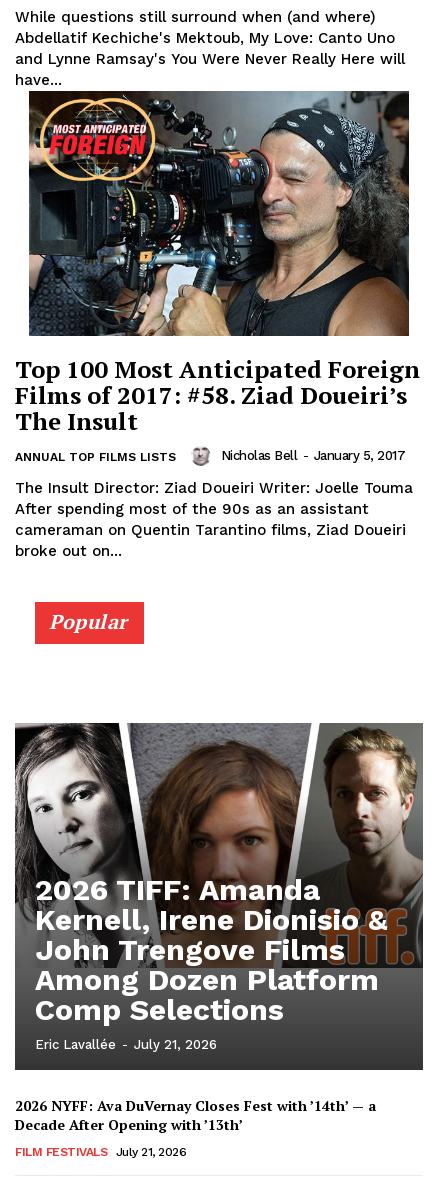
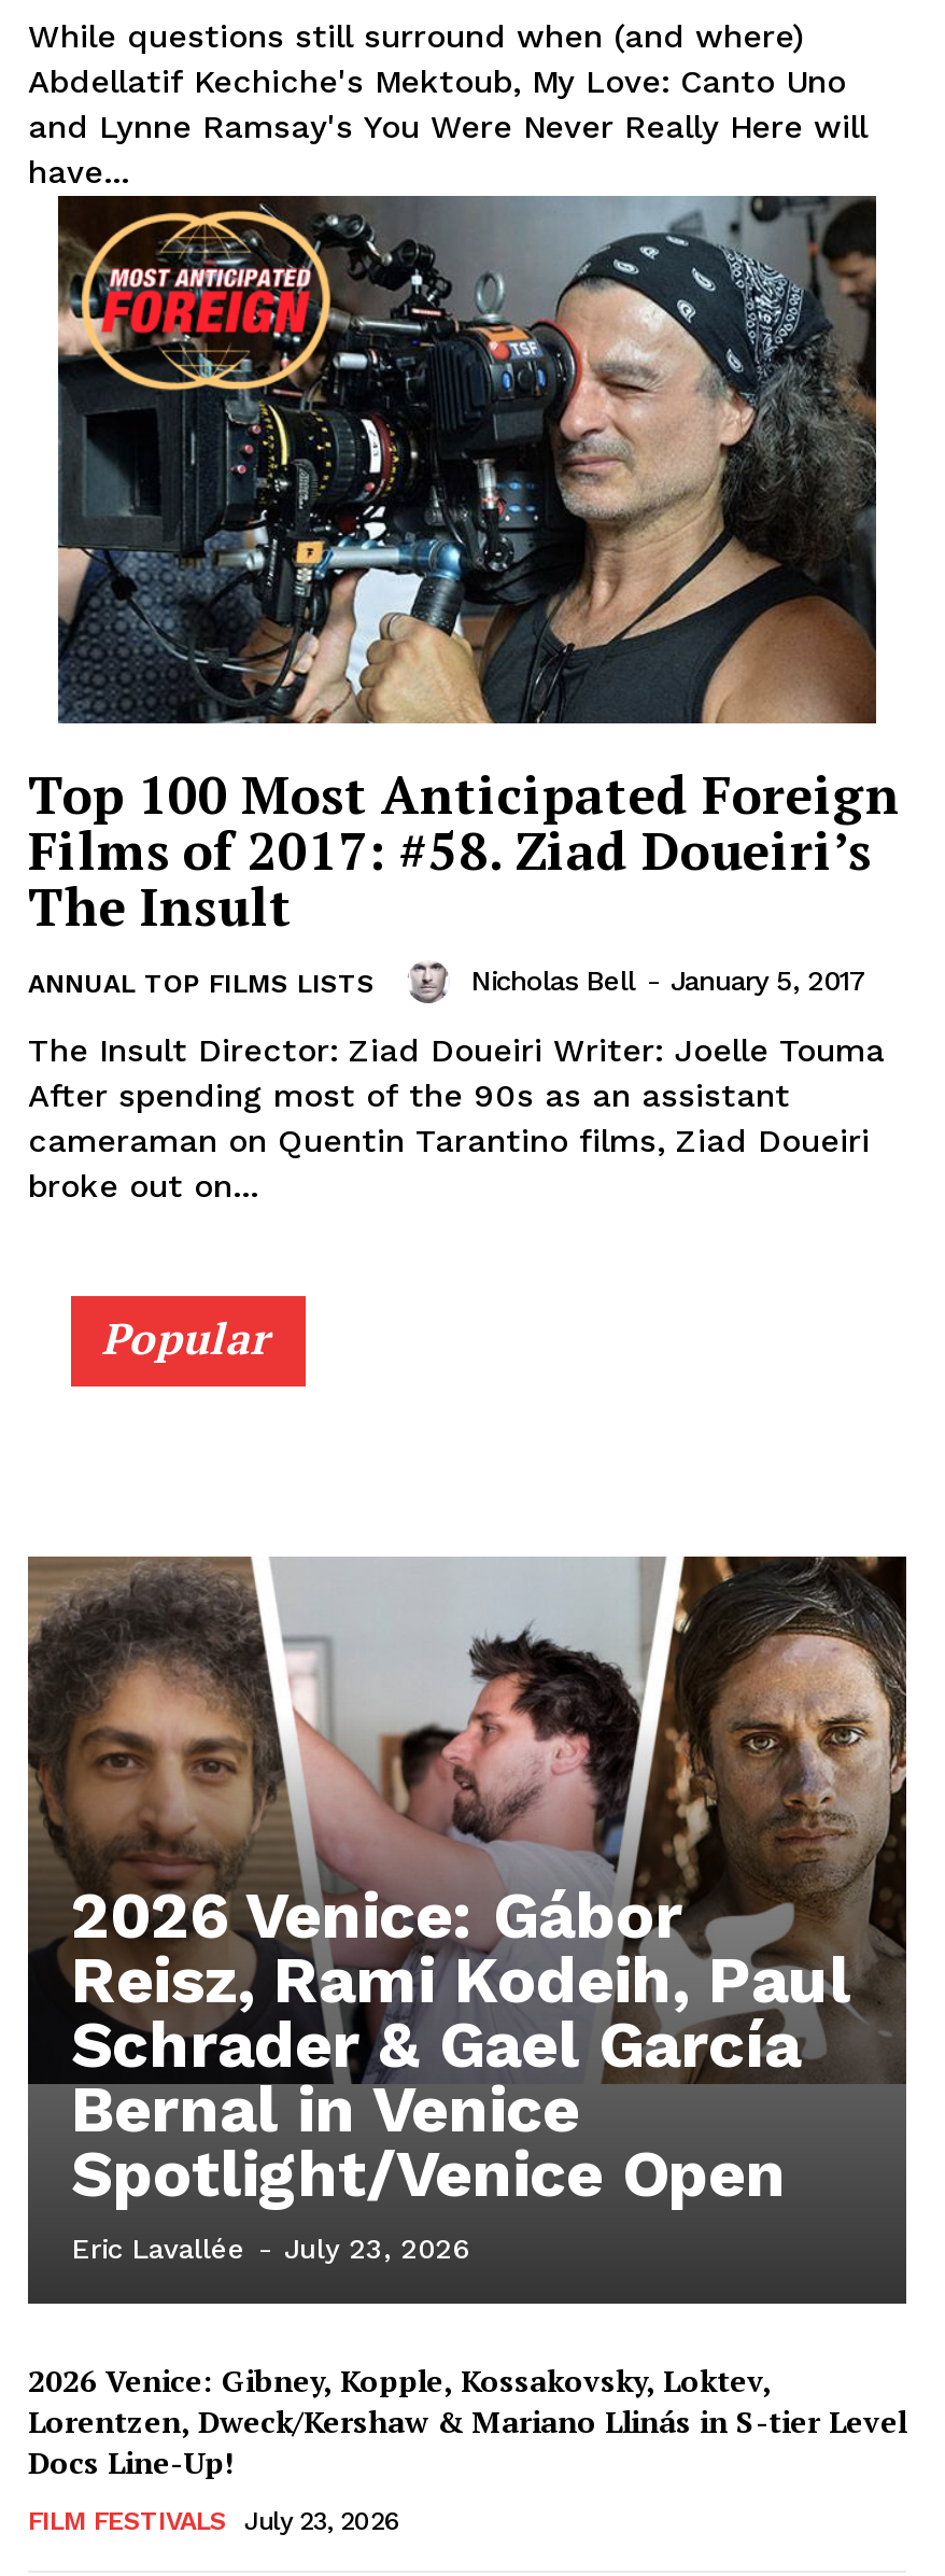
- [image]
- 2026 TIFF: Amanda
- Kernell, Irene Dionisio &
- John Trengove Films
- Among Dozen Platform
- Comp Selections
- Eric Lavallée - July 21, 2026
+ [image]
+ 2026 Venice: Gábor
+ Reisz, Rami Kodeih, Paul
+ Schrader & Gael García
+ Bernal in Venice
+ Spotlight/Venice Open
+ Eric Lavallée - July 23, 2026

- 2026 NYFF: Ava DuVernay Closes Fest with ’14th’ — a
- Decade After Opening with ’13th’
+ 2026 Venice: Gibney, Kopple, Kossakovsky, Loktev,
+ Lorentzen, Dweck/Kershaw & Mariano Llinás in S-tier Level
+ Docs Line-Up!

- FILM FESTIVALS July 21, 2026
+ FILM FESTIVALS July 23, 2026
